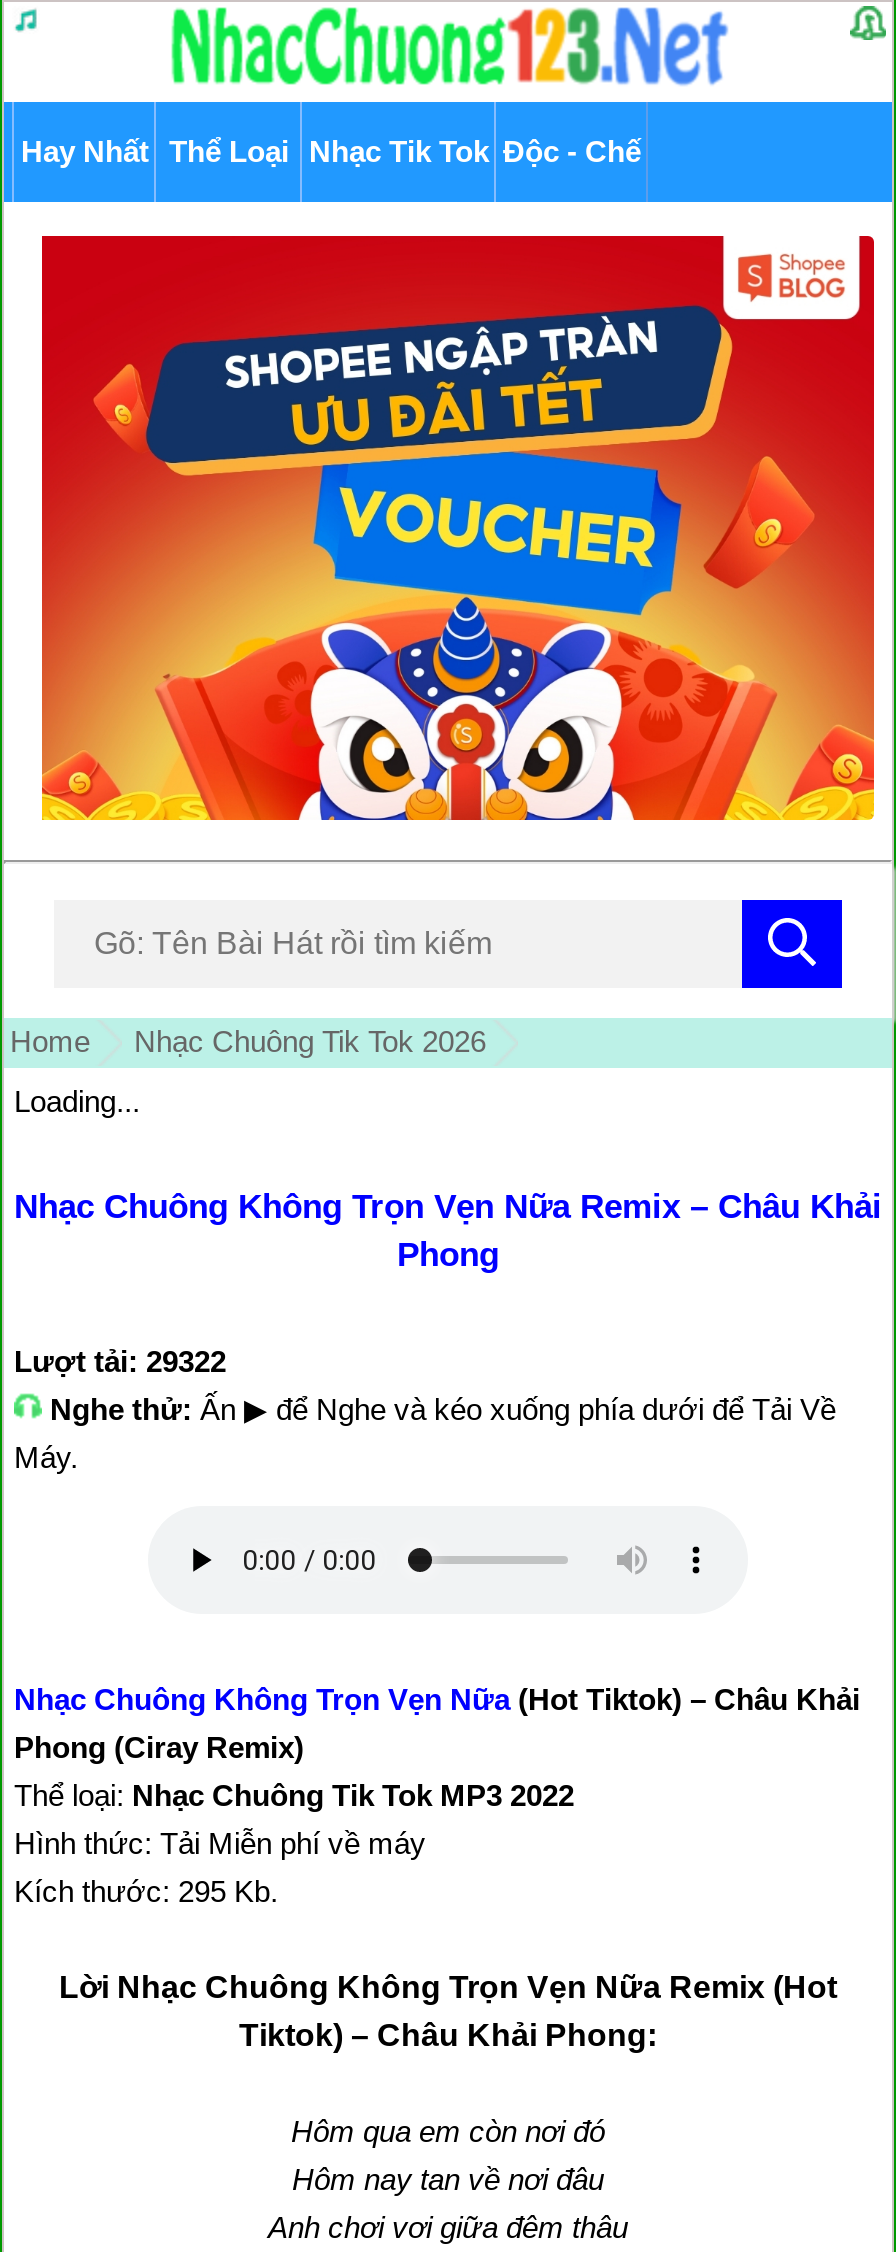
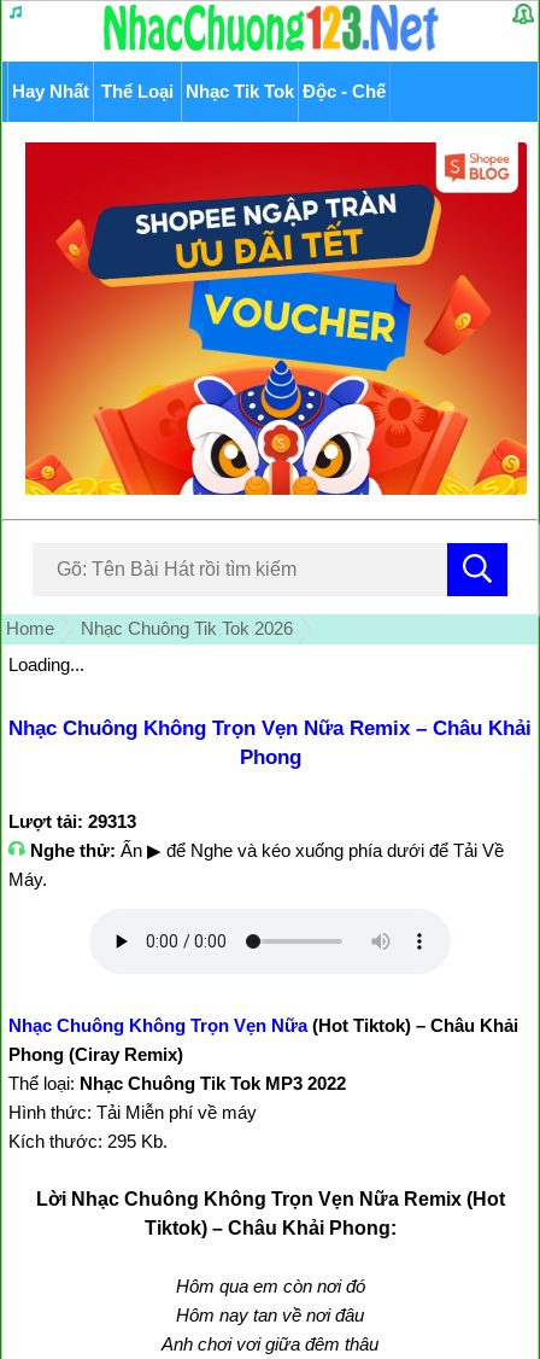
- Lượt tải: 29322
+ Lượt tải: 29313
